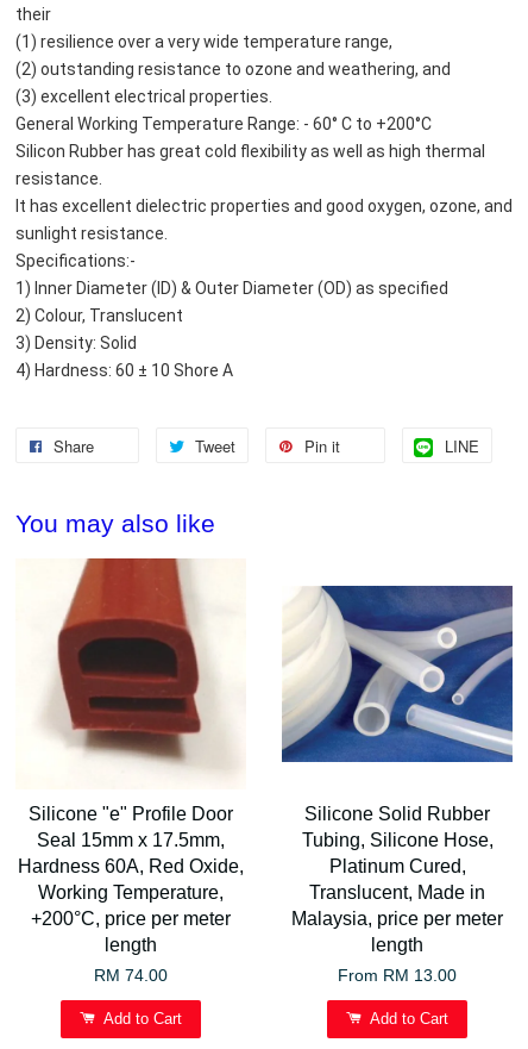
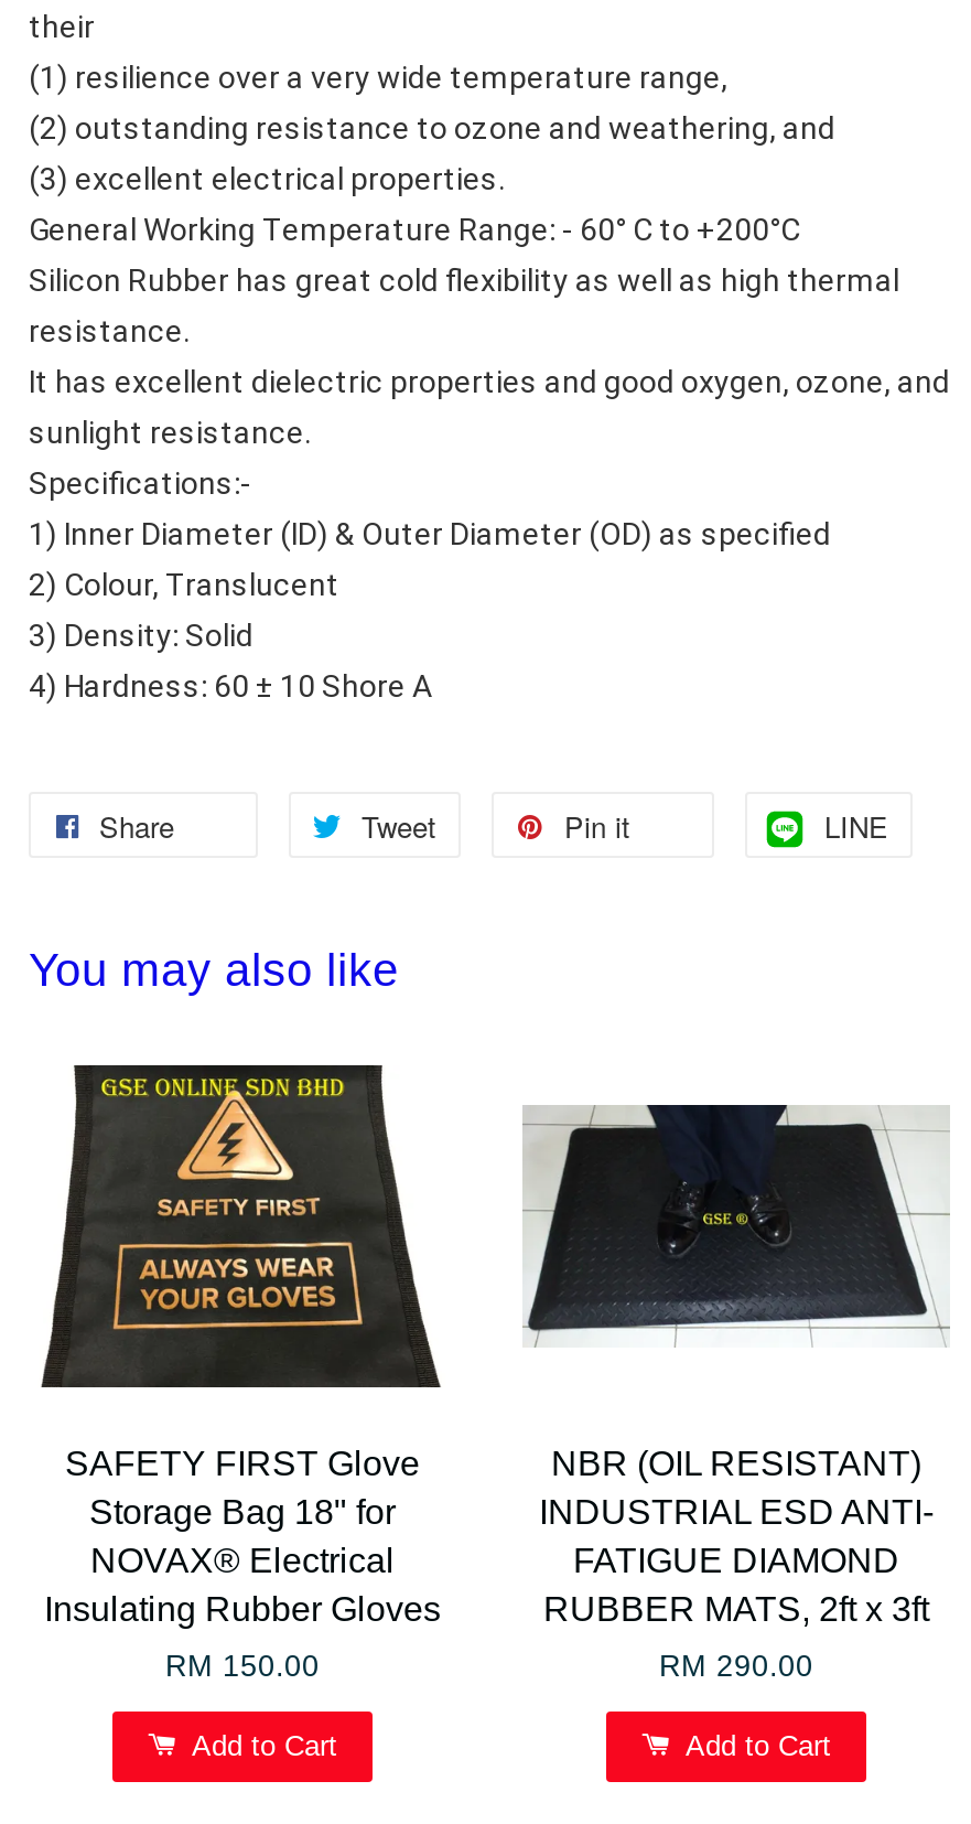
- [image]
+ [image]

- [image]
+ [image]

- Silicone "e" Profile Door
- Seal 15mm x 17.5mm,
- Hardness 60A, Red Oxide,
- Working Temperature,
- +200°C, price per meter
- length
+ SAFETY FIRST Glove
+ Storage Bag 18" for
+ NOVAX® Electrical
+ Insulating Rubber Gloves

- Silicone Solid Rubber
- Tubing, Silicone Hose,
- Platinum Cured,
- Translucent, Made in
- Malaysia, price per meter
- length
+ NBR (OIL RESISTANT)
+ INDUSTRIAL ESD ANTI-
+ FATIGUE DIAMOND
+ RUBBER MATS, 2ft x 3ft

- RM 74.00
+ RM 150.00

- From RM 13.00
+ RM 290.00
